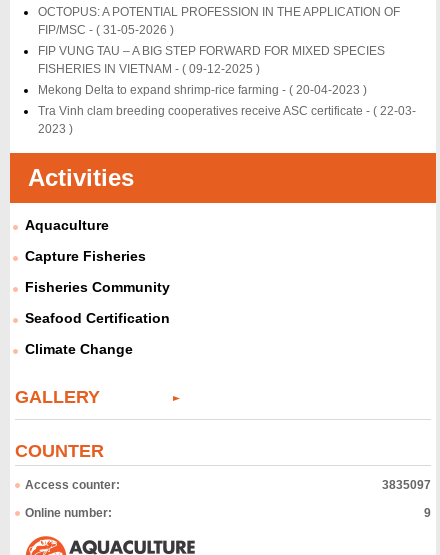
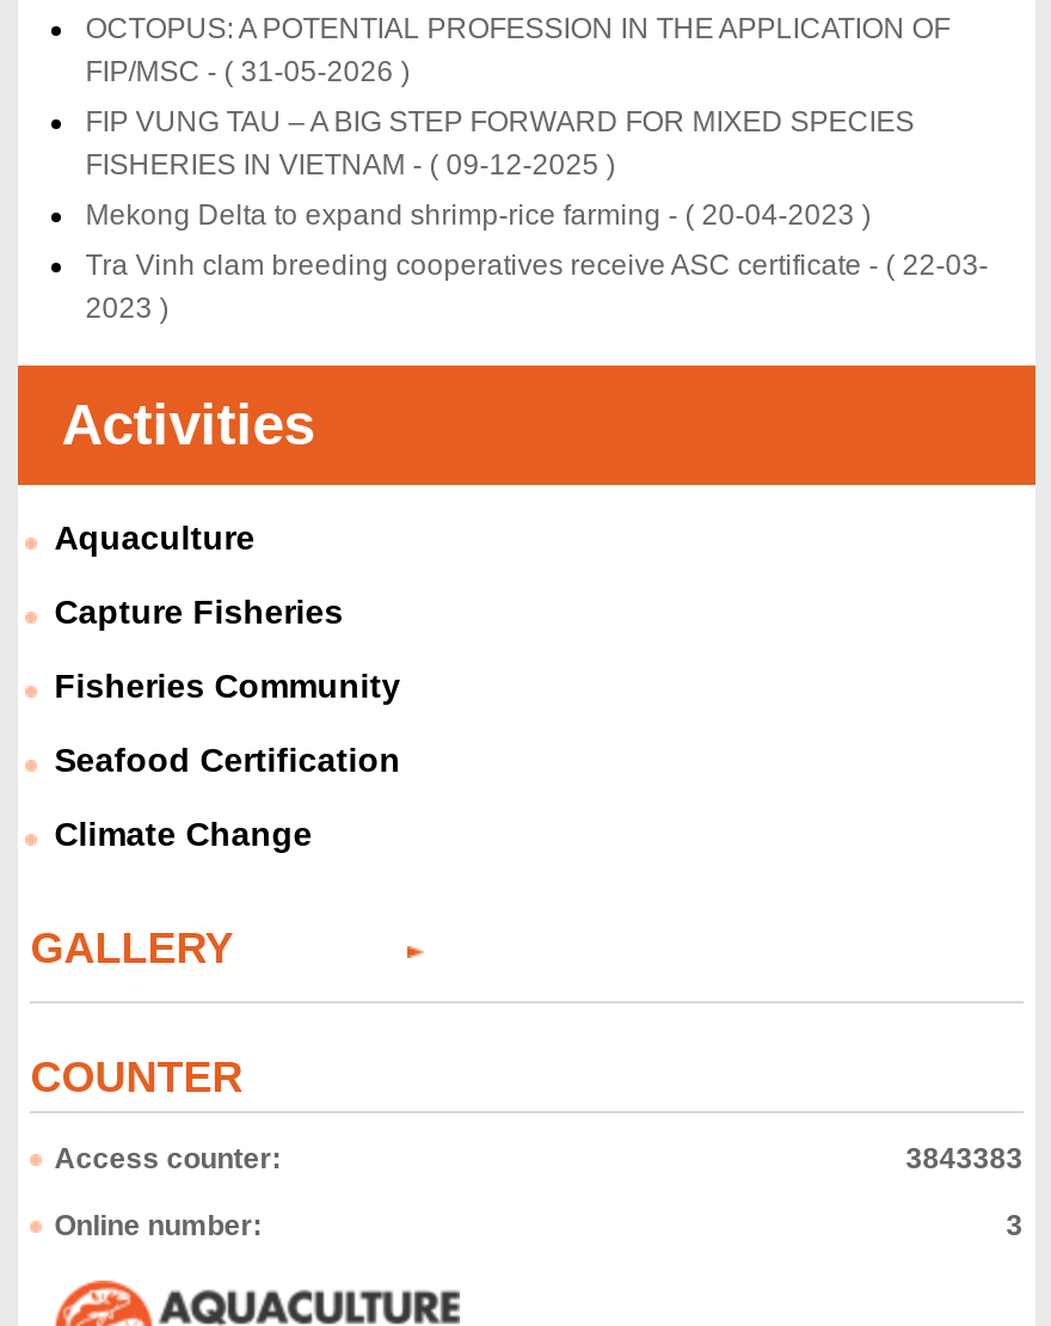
- 3835097
+ 3843383

- 9
+ 3
